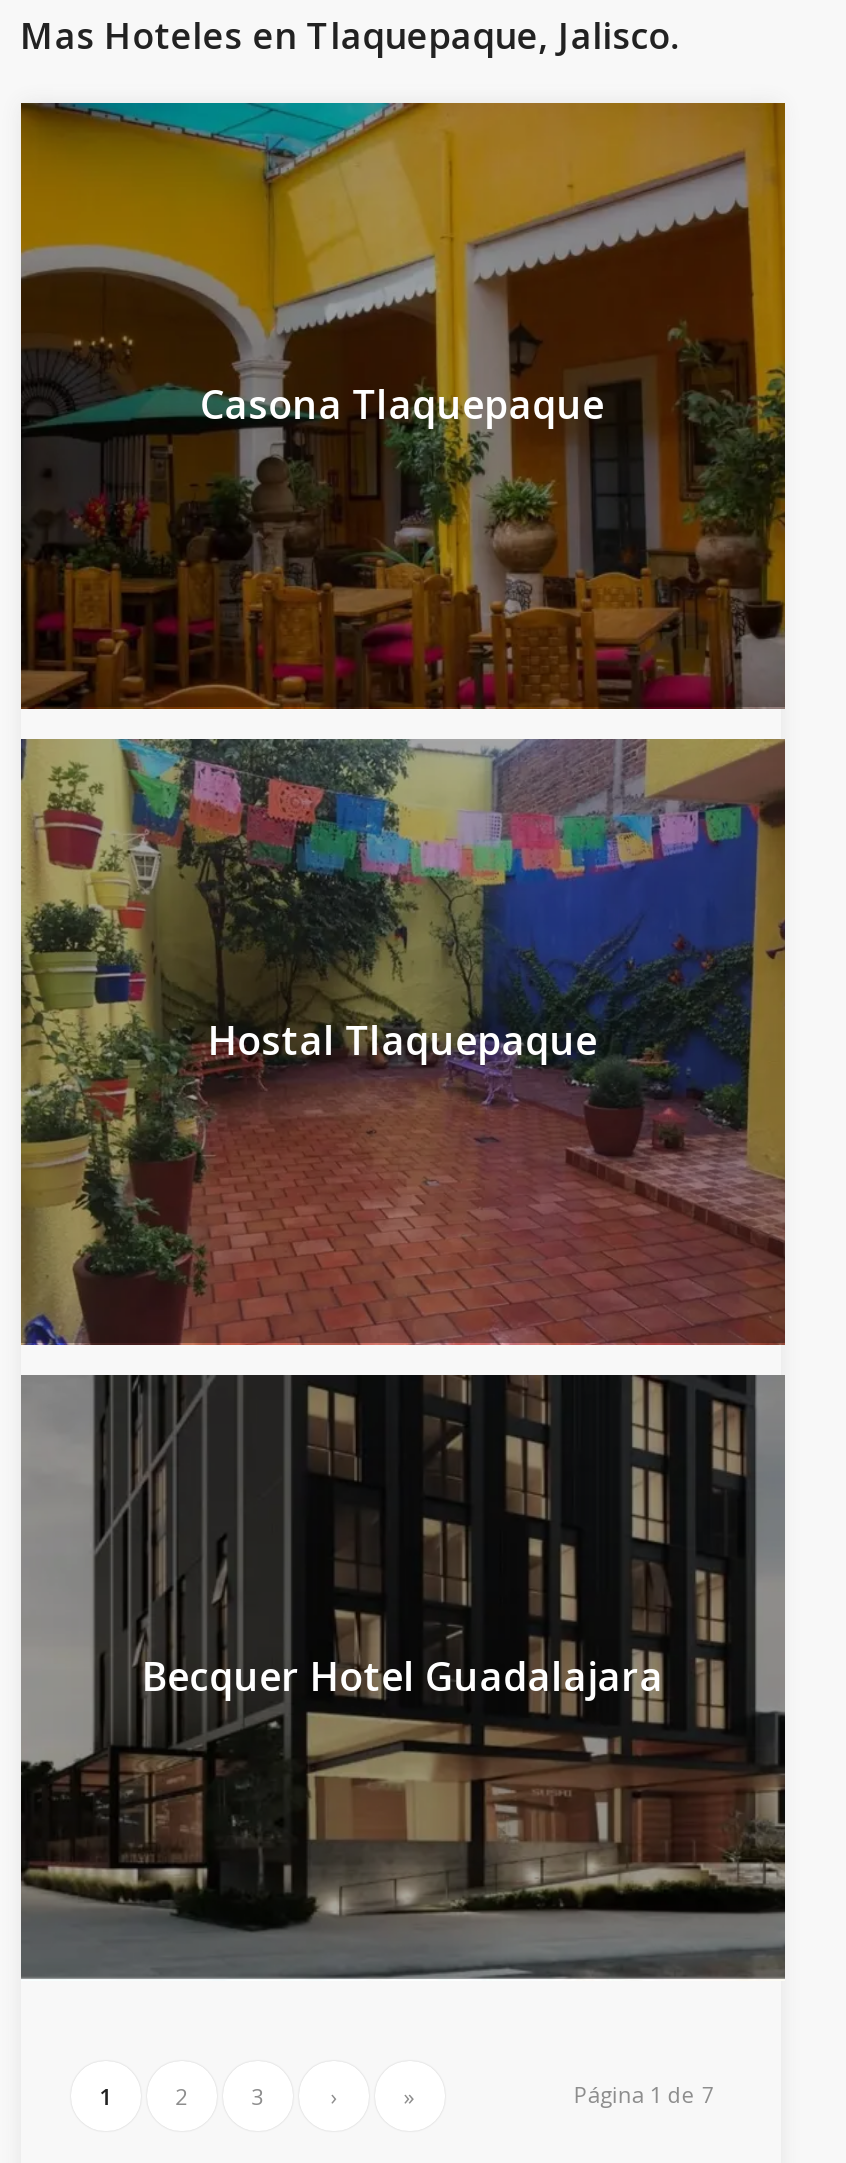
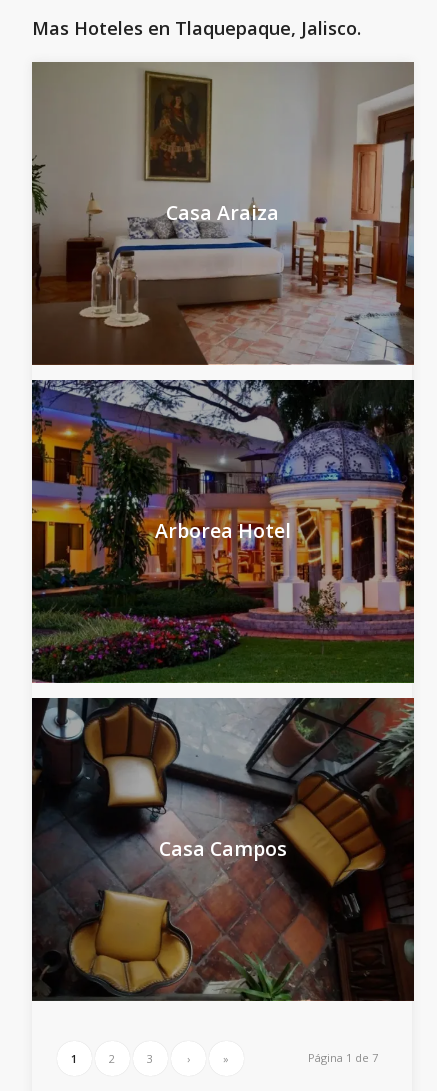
- [image]
- Casona Tlaquepaque
+ [image]
+ Casa Araiza

- [image]
- Hostal Tlaquepaque
+ [image]
+ Arborea Hotel

- [image]
- Becquer Hotel Guadalajara
+ [image]
+ Casa Campos
